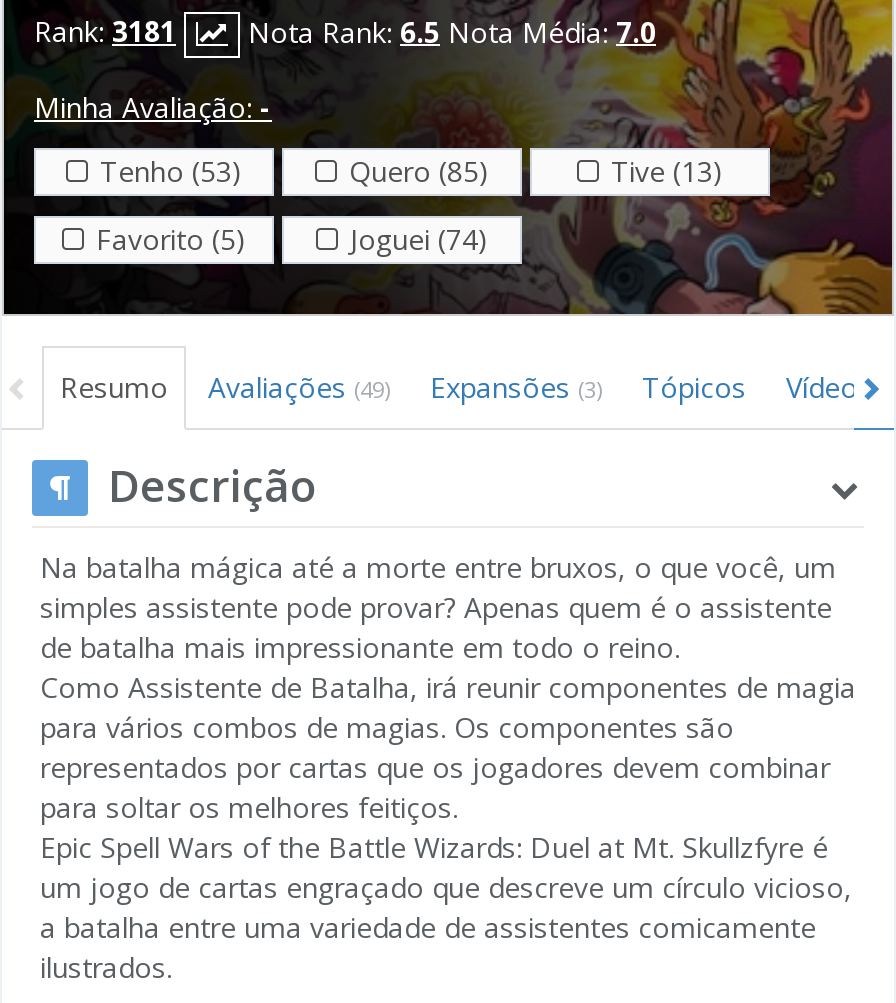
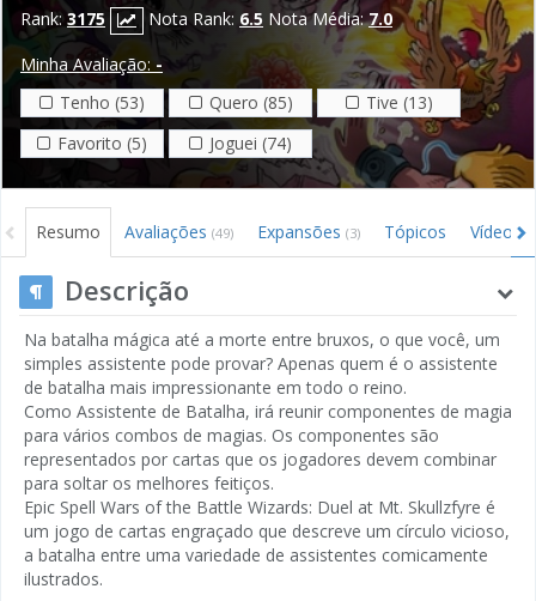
- Rank: 3181 Nota Rank: 6.5 Nota Média: 7.0
+ Rank: 3175 Nota Rank: 6.5 Nota Média: 7.0
